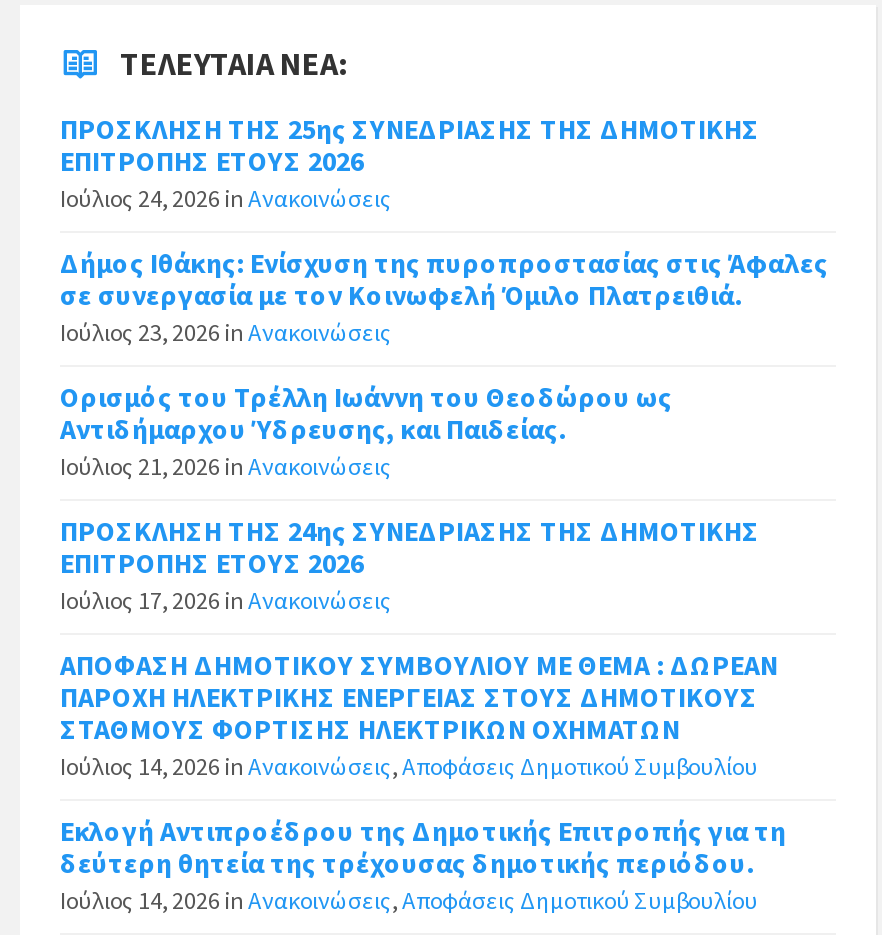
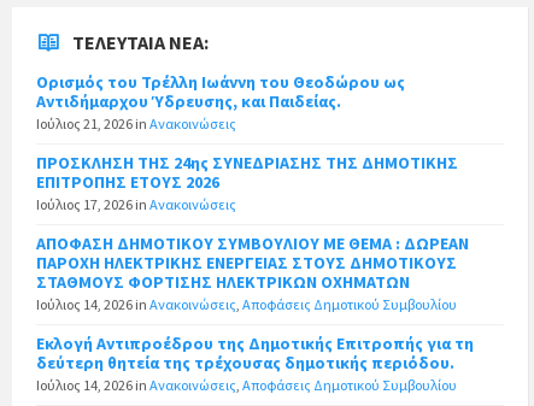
- ΠΡΟΣΚΛΗΣΗ ΤΗΣ 25ης ΣΥΝΕΔΡΙΑΣΗΣ ΤΗΣ ΔΗΜΟΤΙΚΗΣ
- ΕΠΙΤΡΟΠΗΣ ΕΤΟΥΣ 2026
- Ιούλιος 24, 2026 in Ανακοινώσεις
- Δήμος Ιθάκης: Ενίσχυση της πυροπροστασίας στις Άφαλες
- σε συνεργασία με τον Κοινωφελή Όμιλο Πλατρειθιά.
- Ιούλιος 23, 2026 in Ανακοινώσεις
